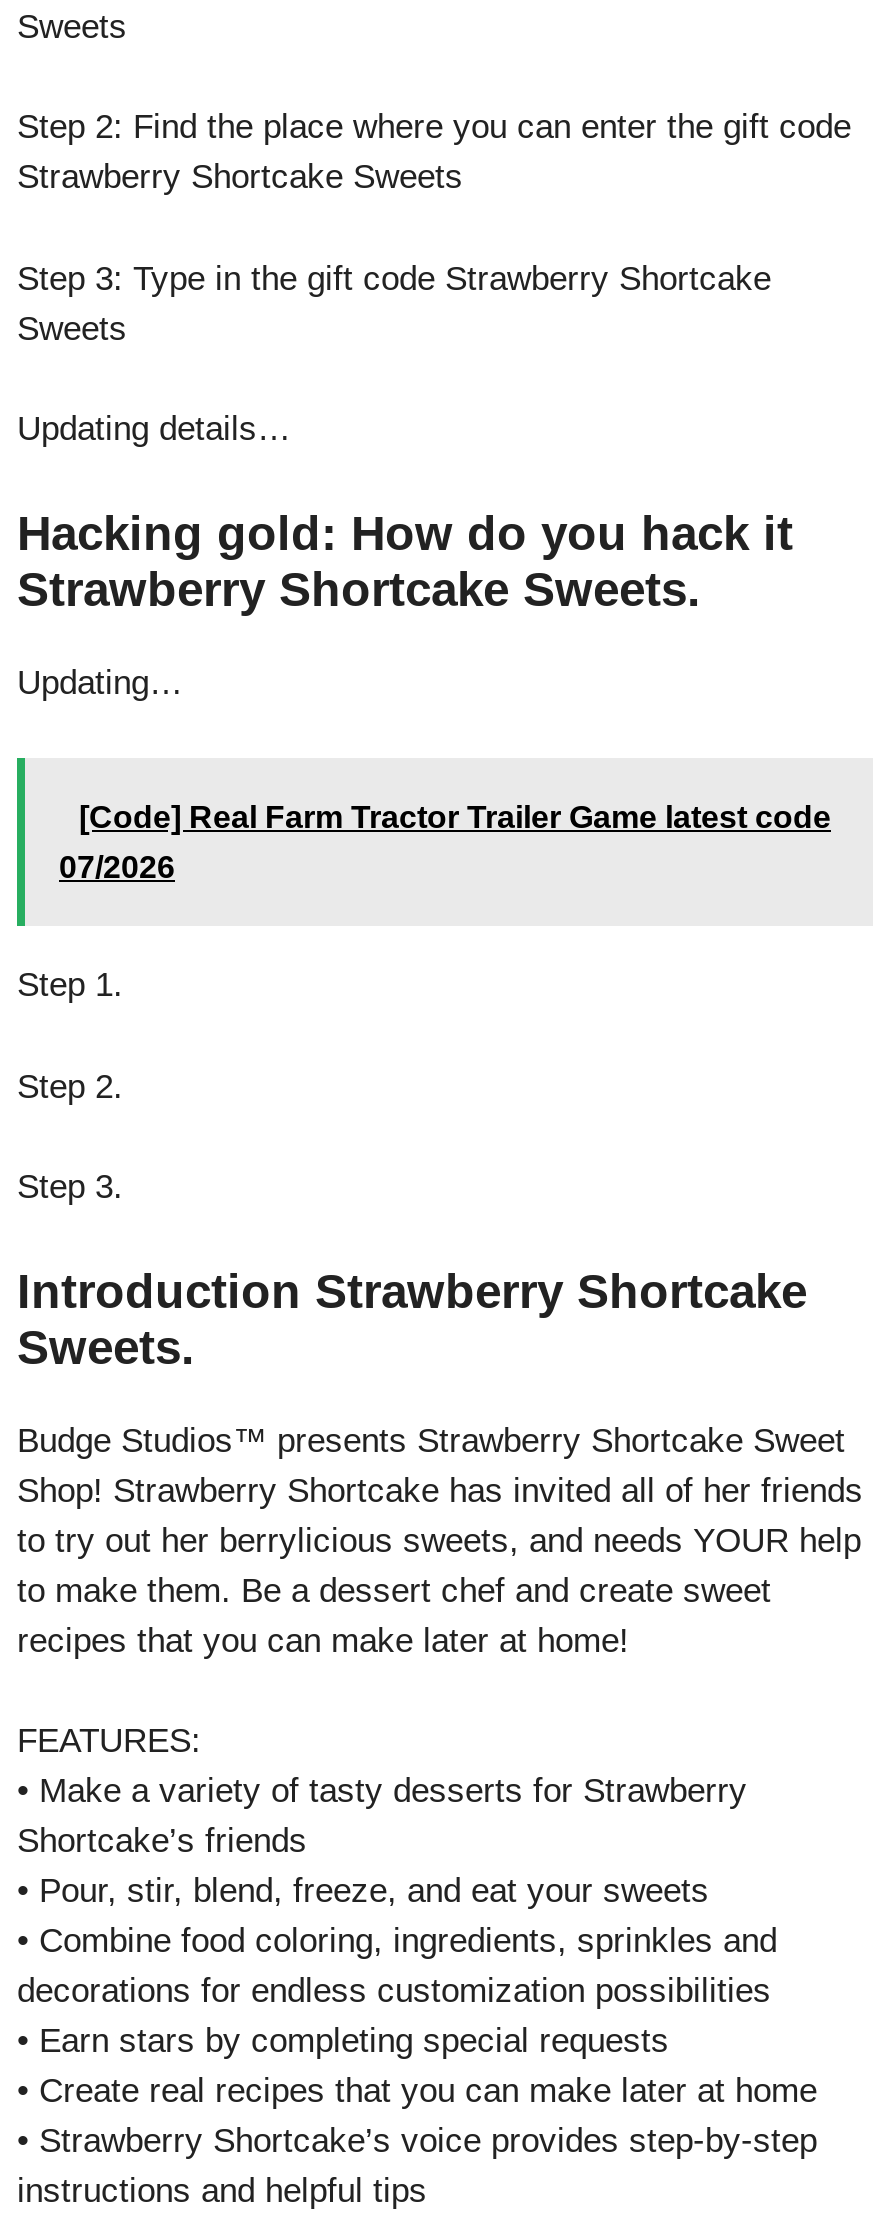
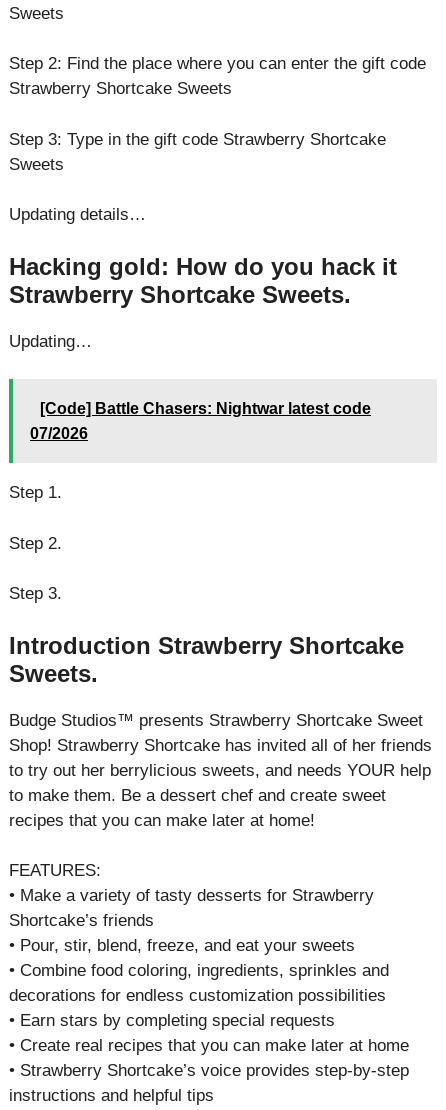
- [Code] Real Farm Tractor Trailer Game latest code
+ [Code] Battle Chasers: Nightwar latest code
